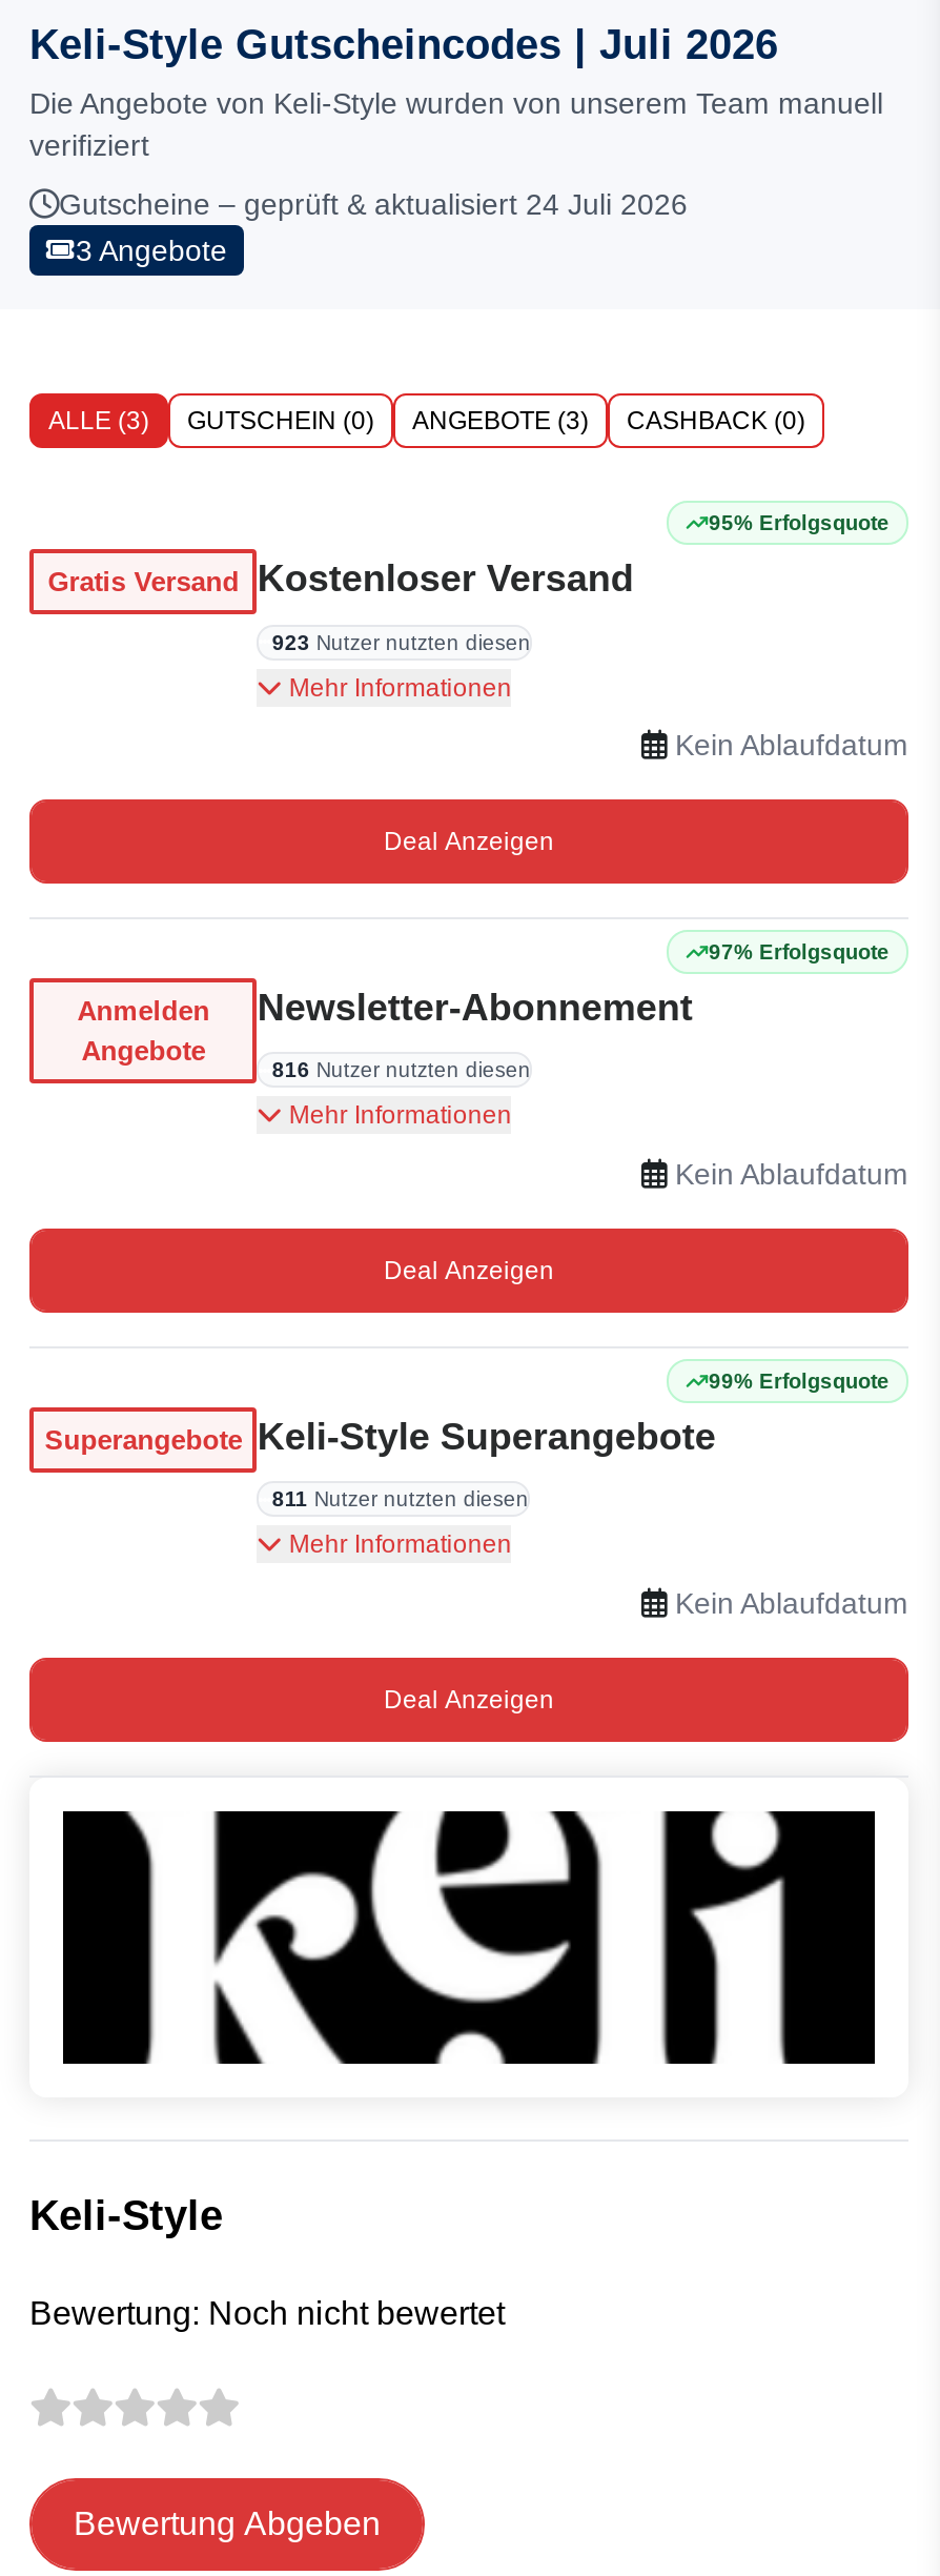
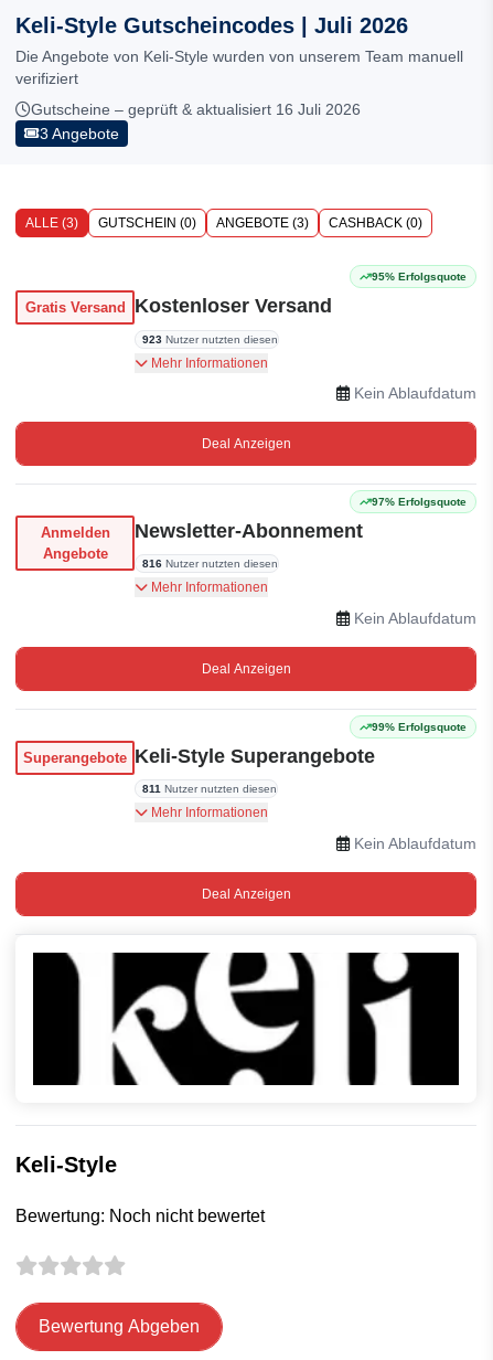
- Gutscheine – geprüft & aktualisiert 24 Juli 2026
+ Gutscheine – geprüft & aktualisiert 16 Juli 2026
